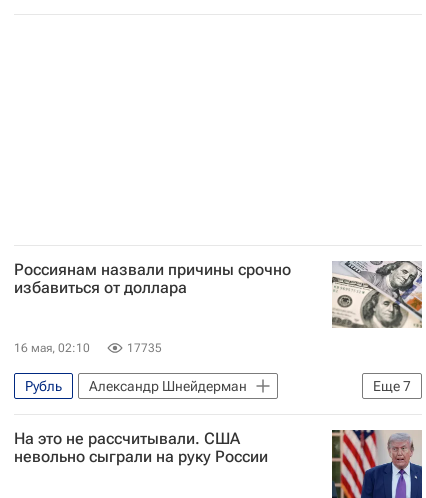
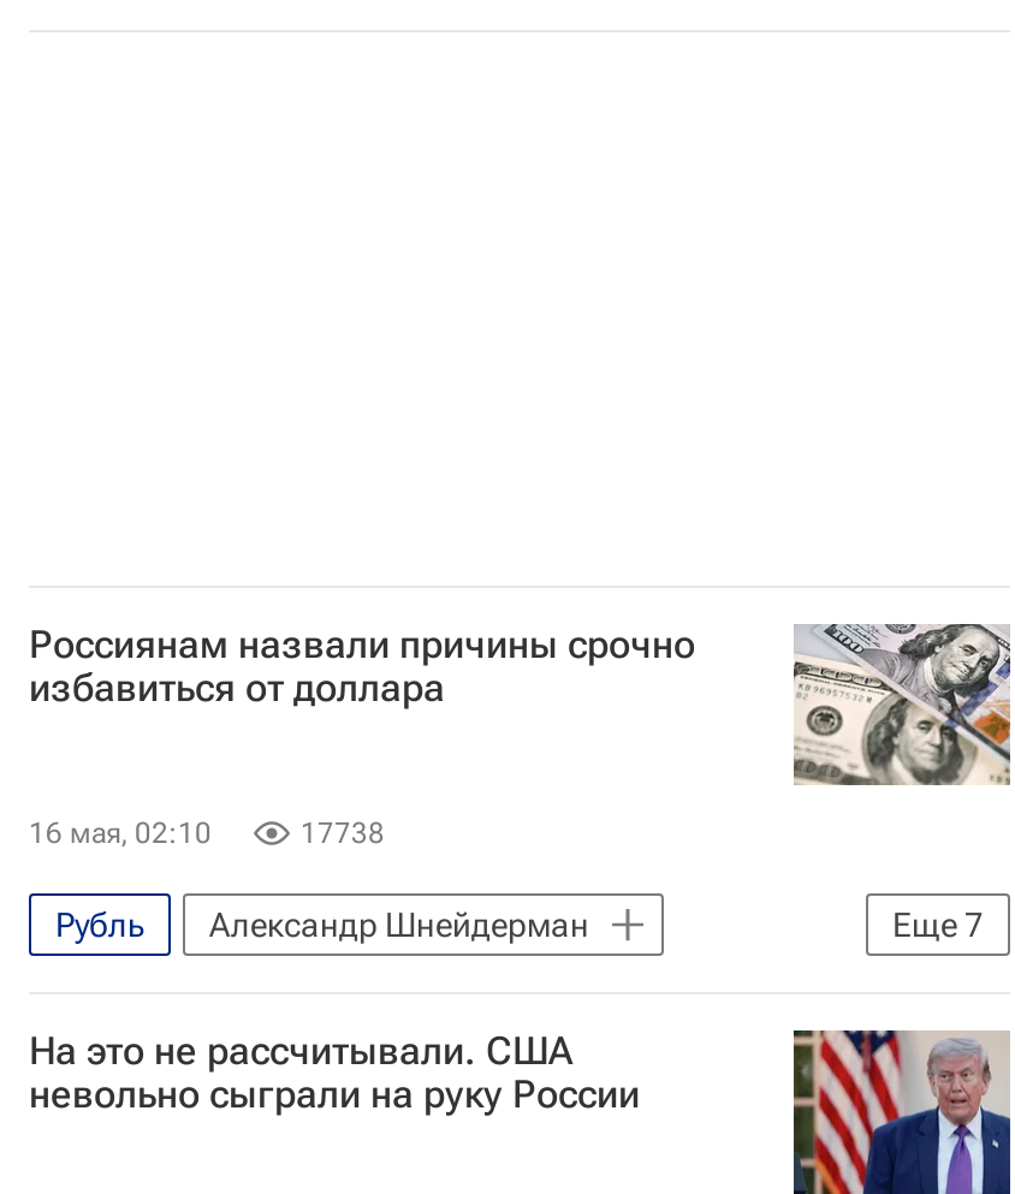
- 17735
+ 17738
